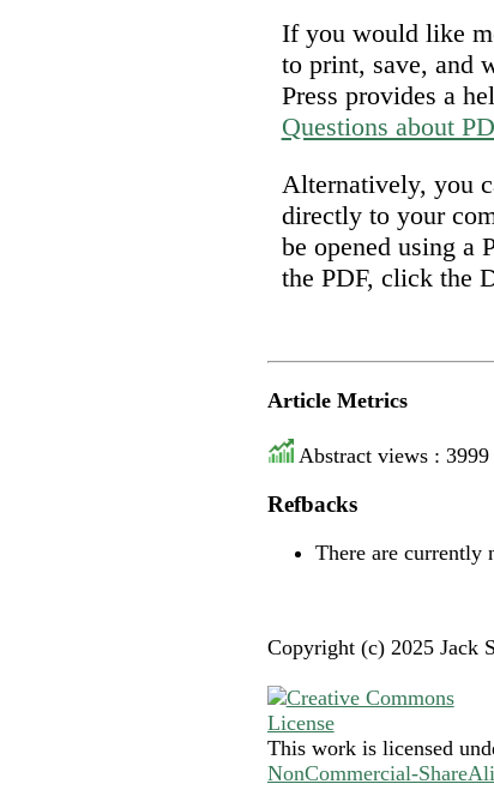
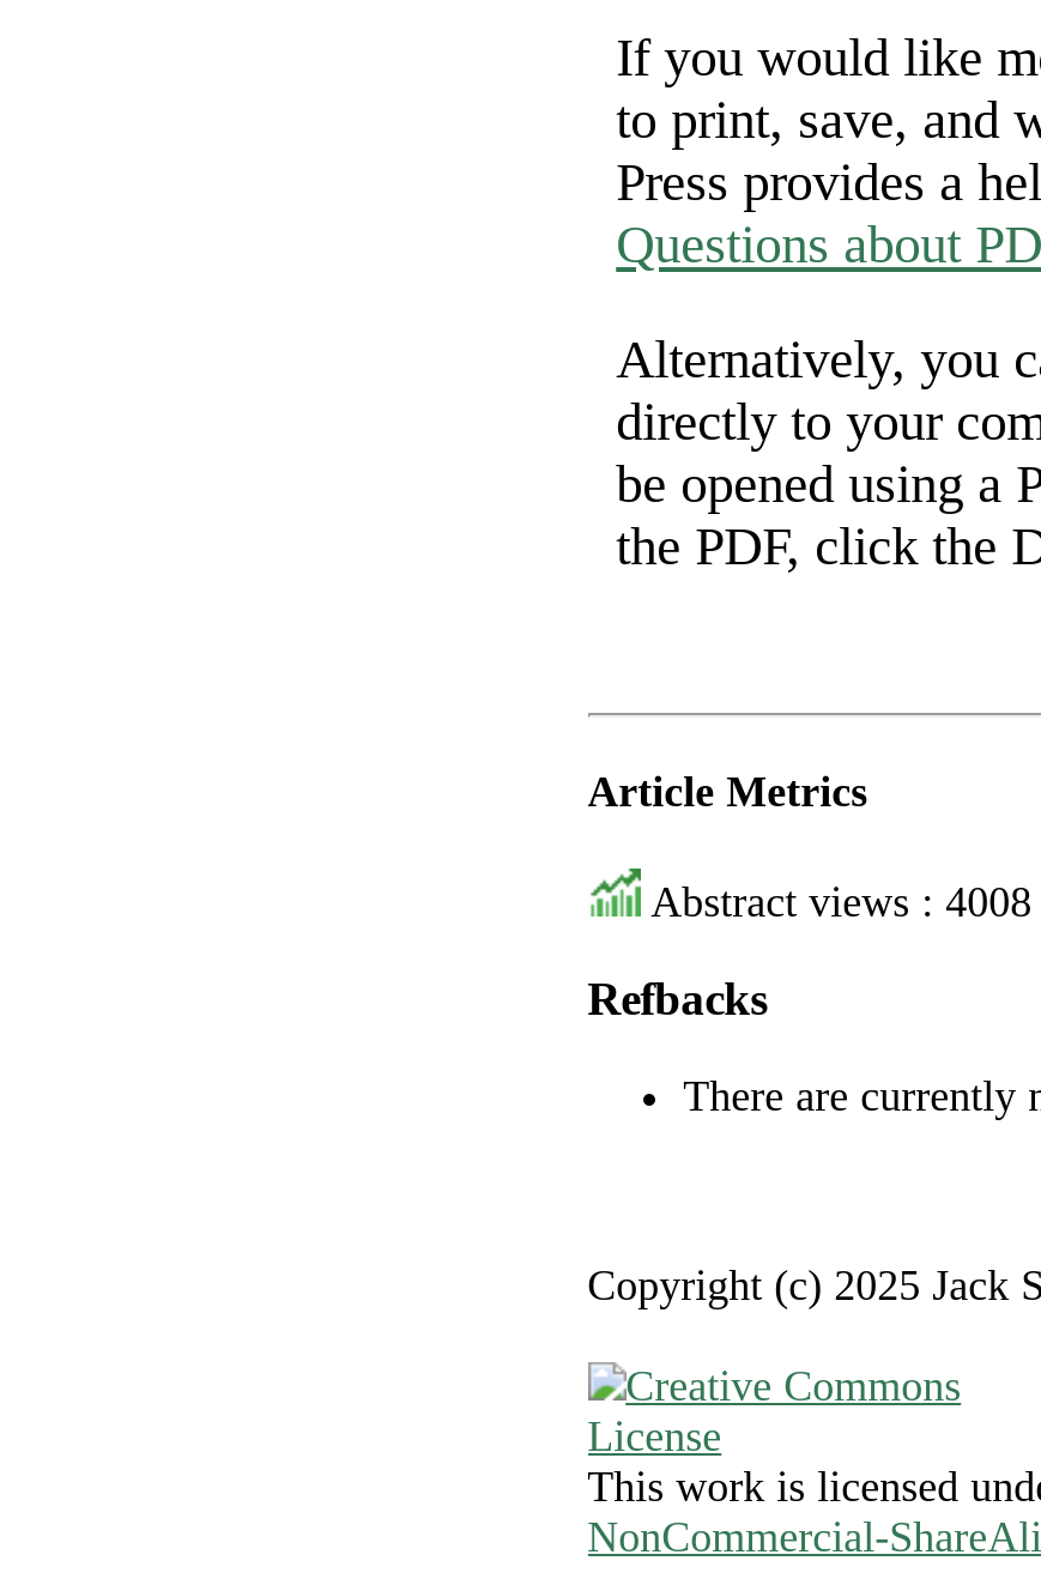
- Abstract views : 3999
+ Abstract views : 4008
